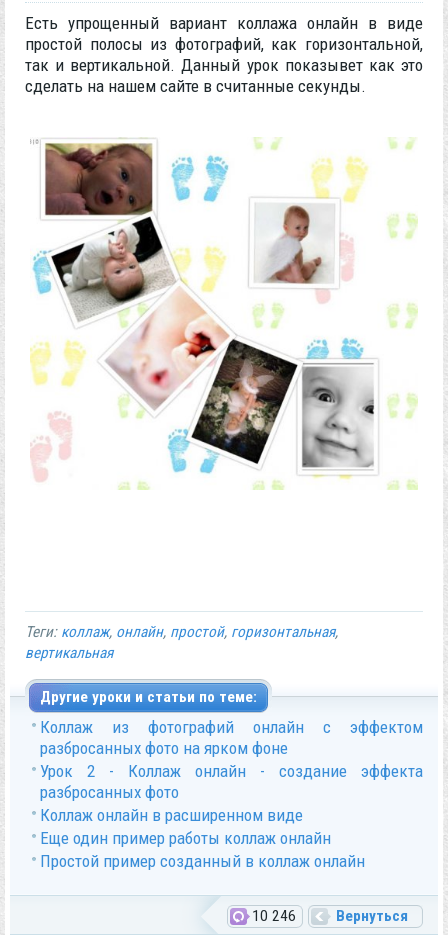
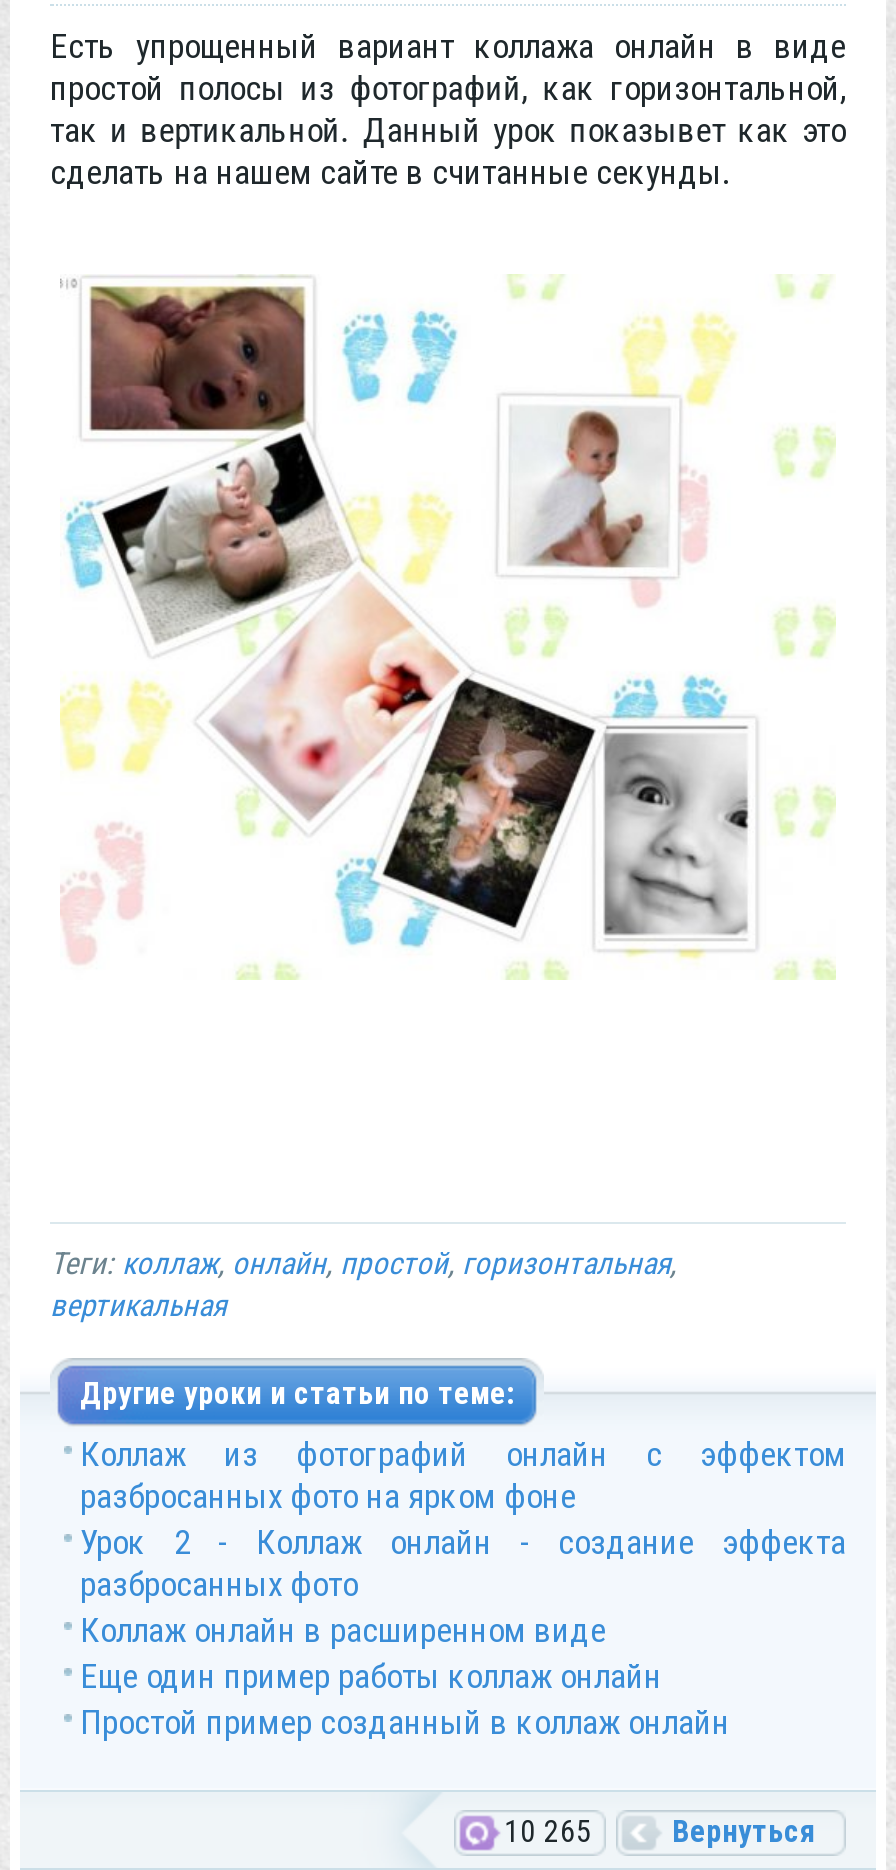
- 10 246
+ 10 265
